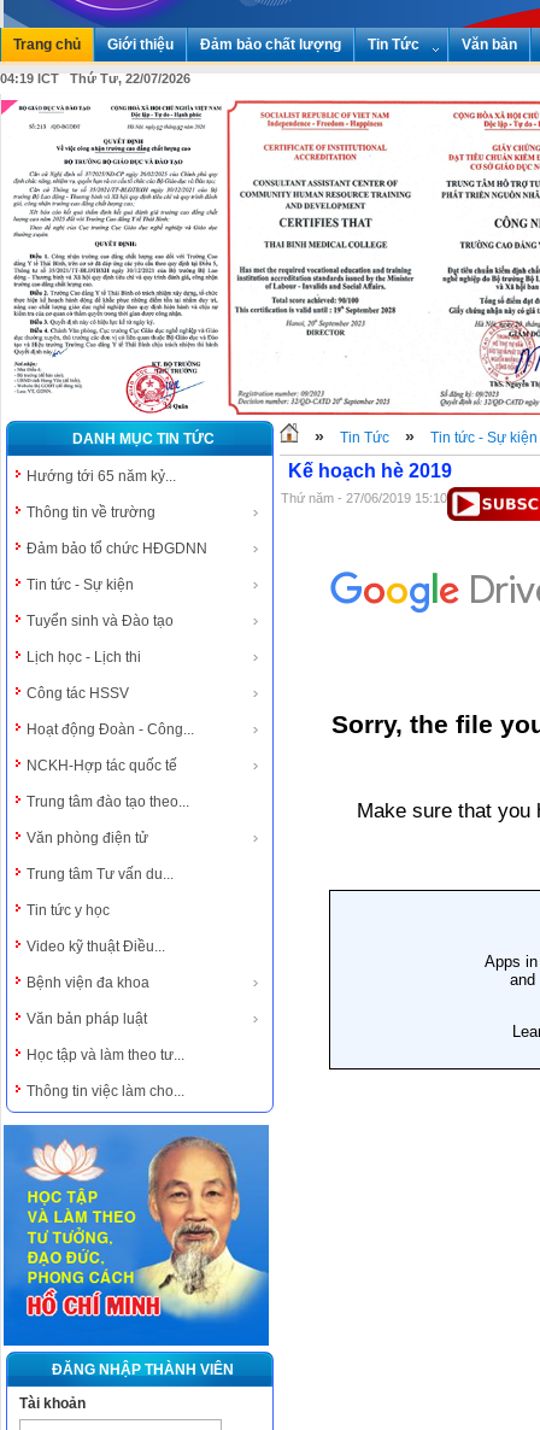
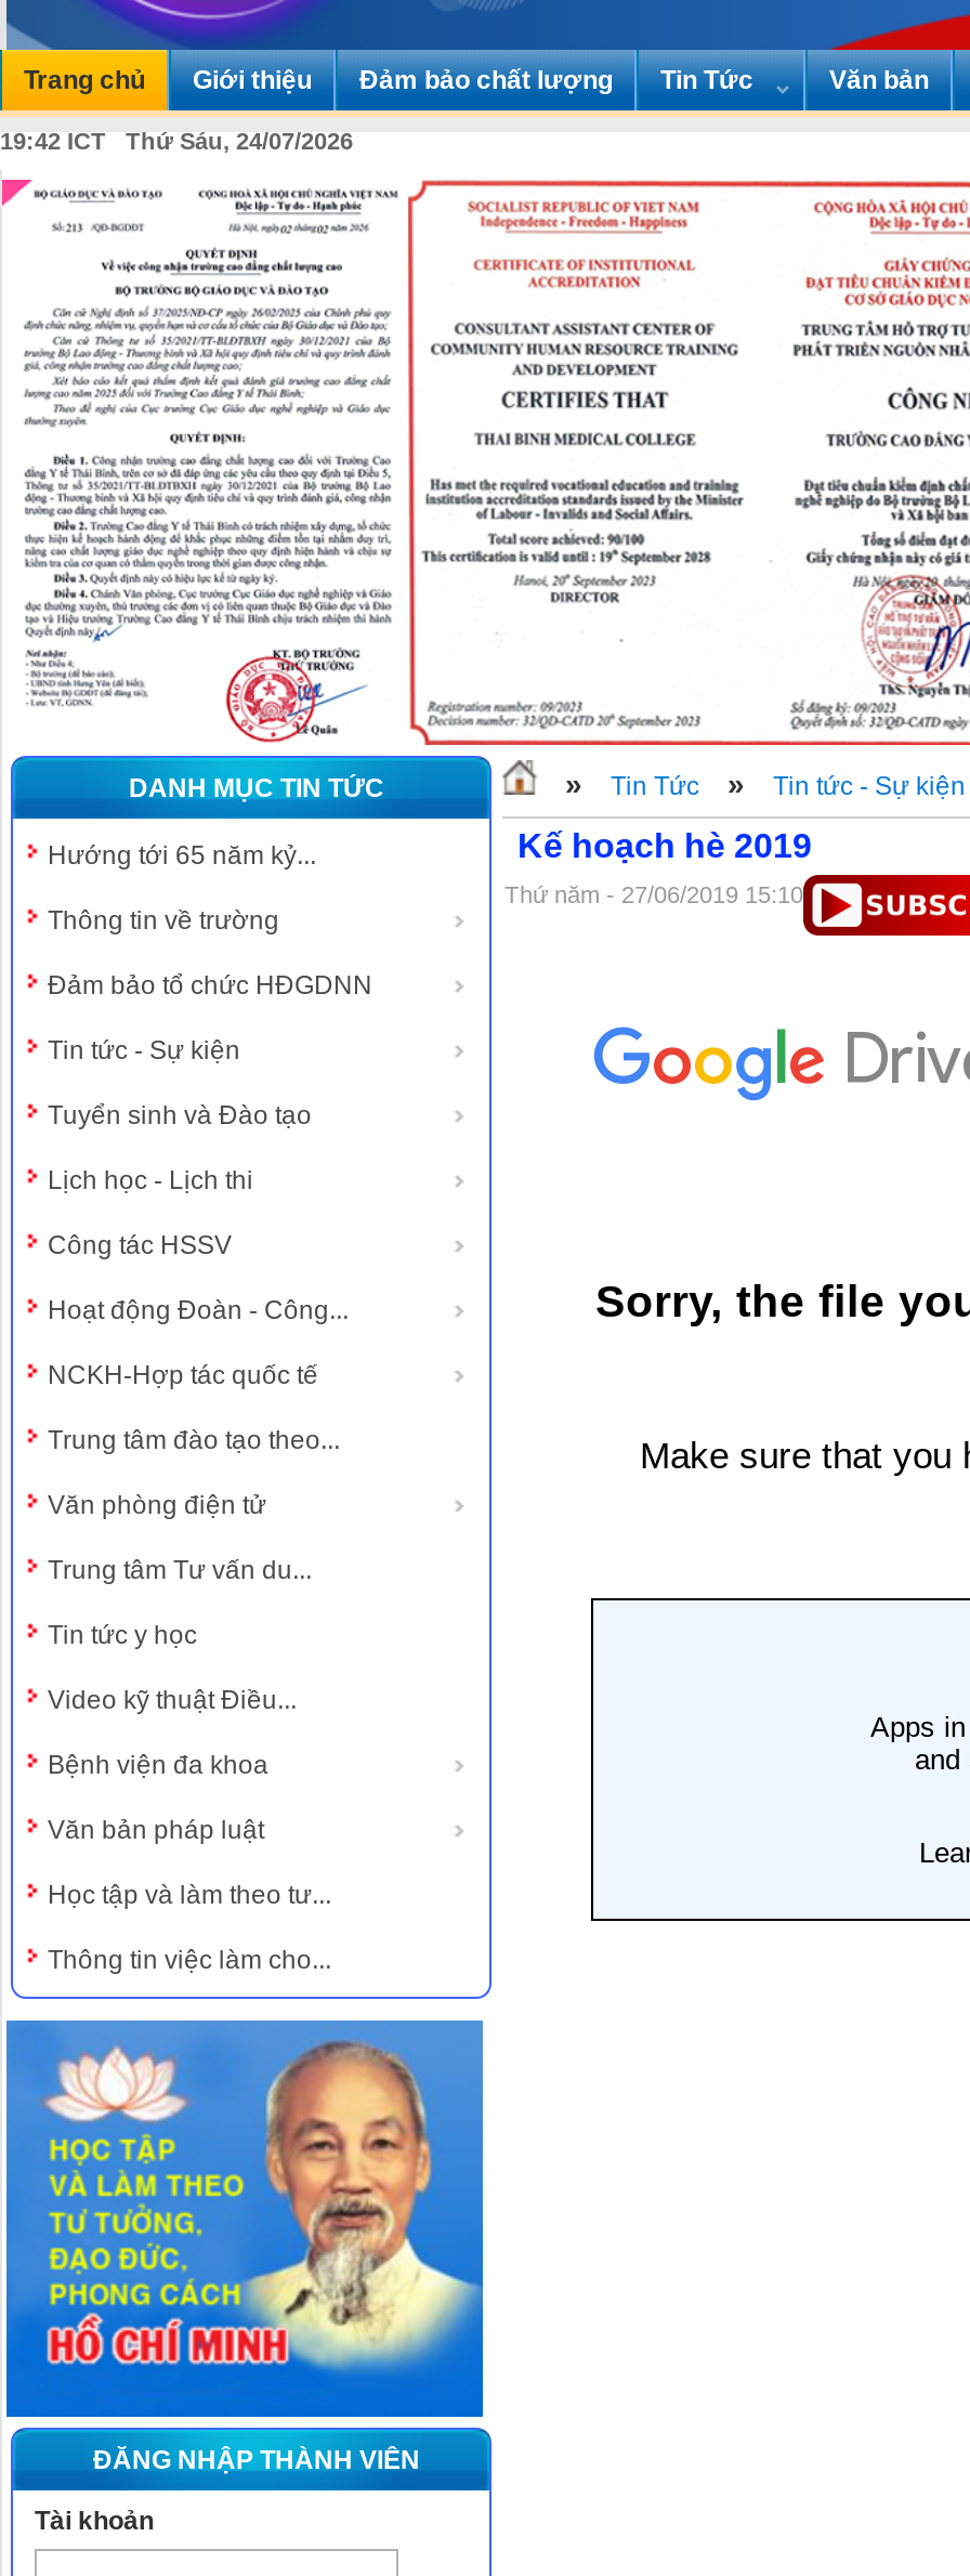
- 04:19 ICT Thứ Tư, 22/07/2026
+ 19:42 ICT Thứ Sáu, 24/07/2026
